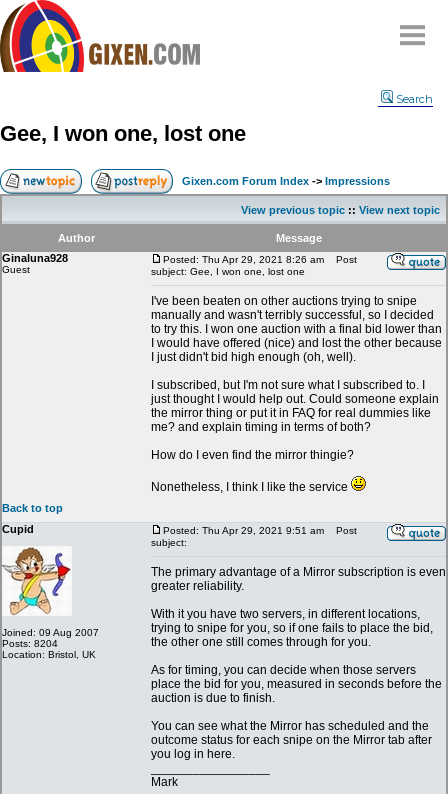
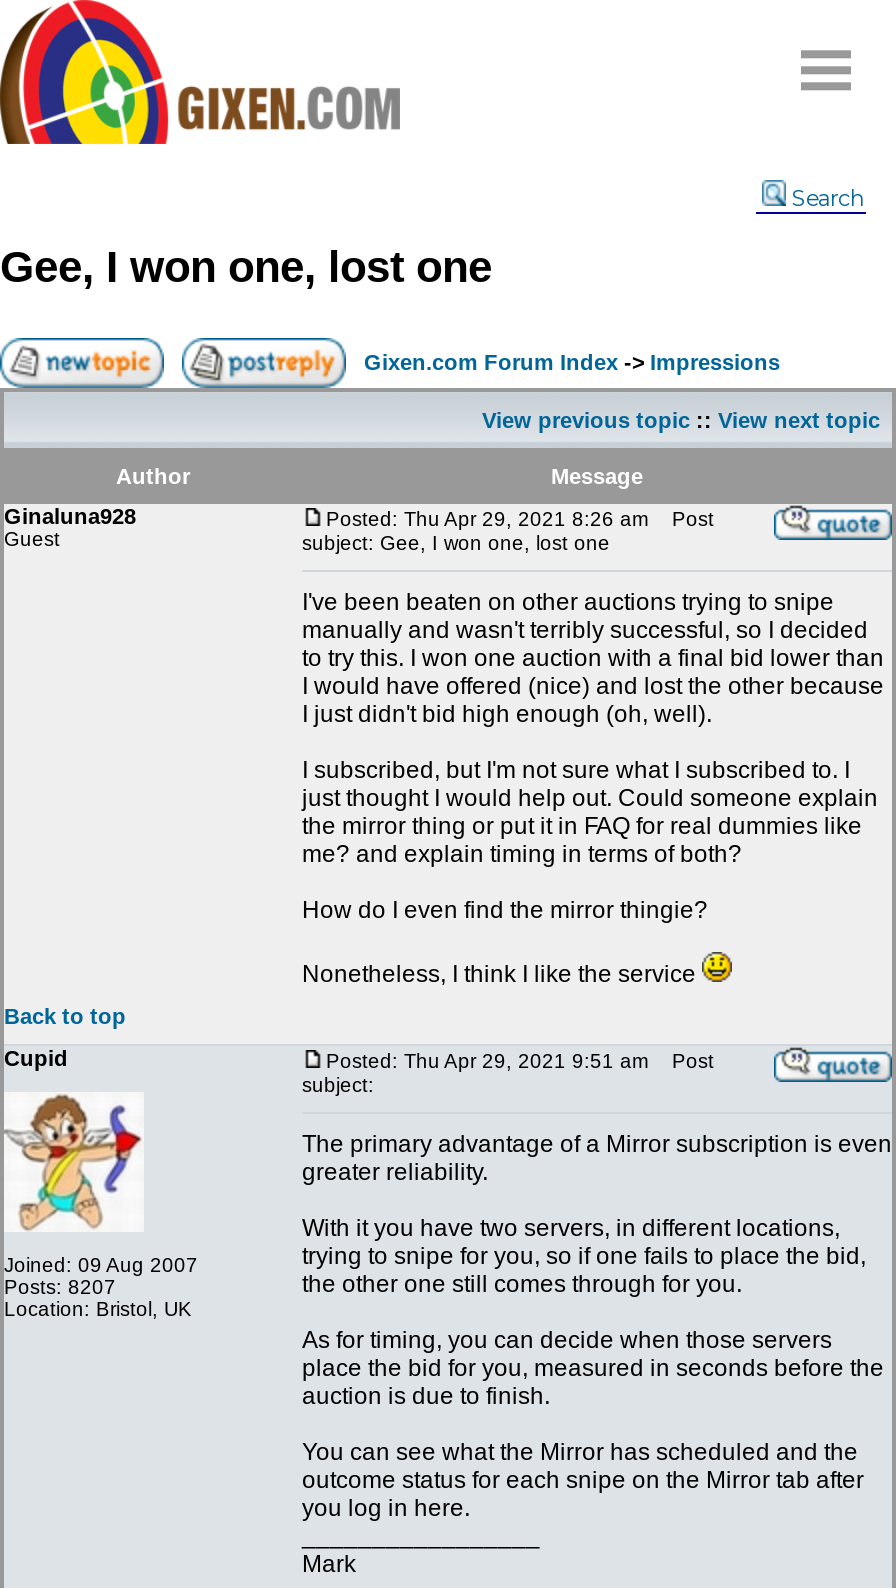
- Posts: 8204
+ Posts: 8207
